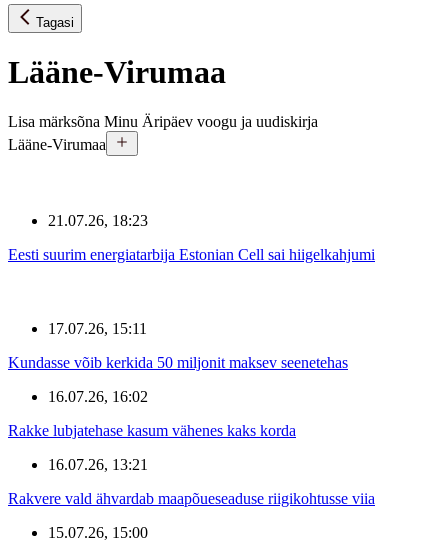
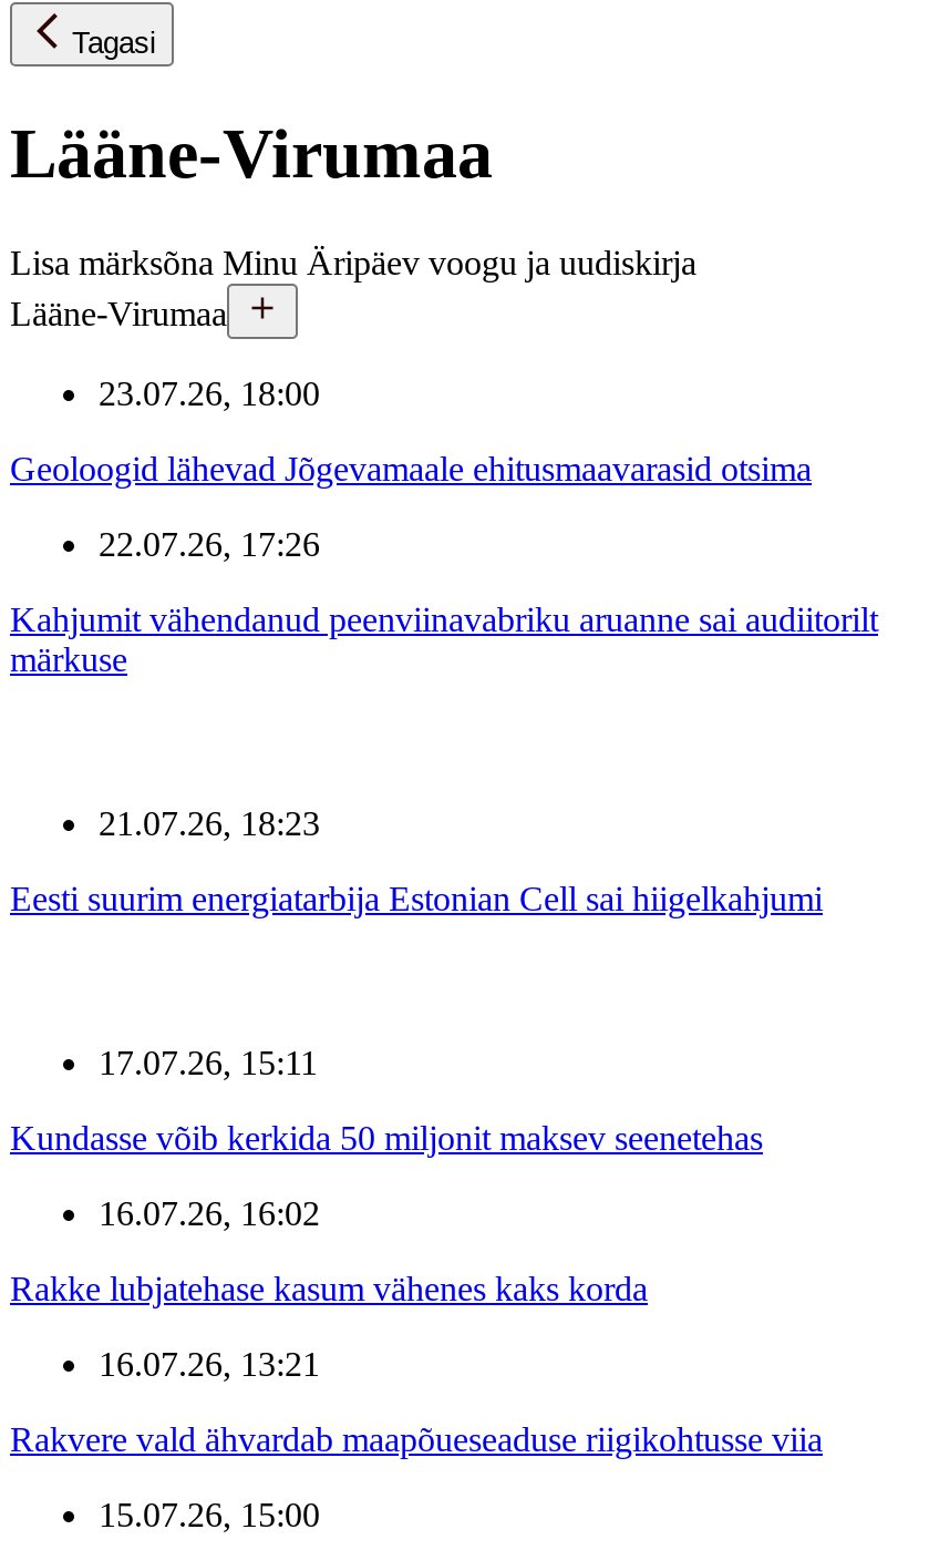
+ 23.07.26, 18:00
+ Geoloogid lähevad Jõgevamaale ehitusmaavarasid otsima
+ 22.07.26, 17:26
+ Kahjumit vähendanud peenviinavabriku aruanne sai audiitorilt
+ märkuse
